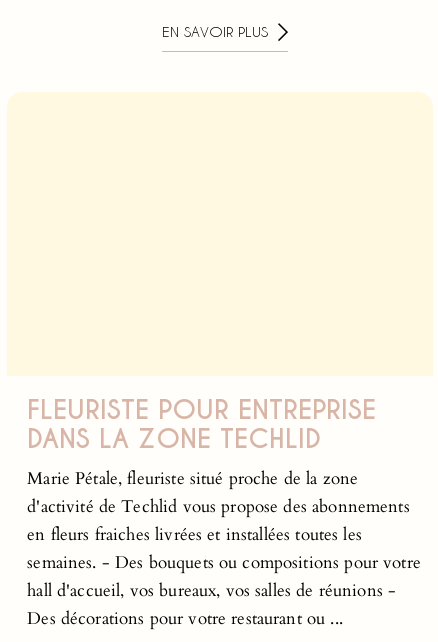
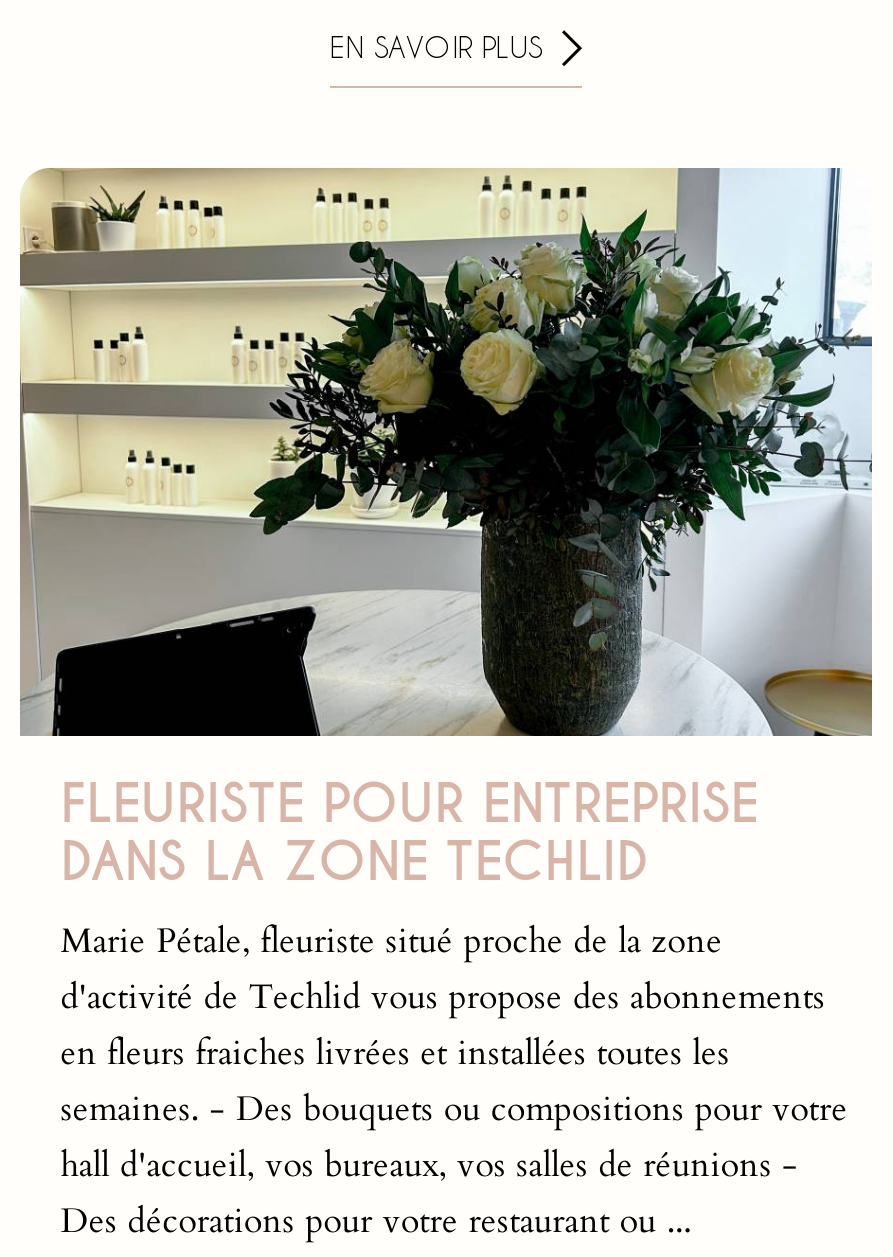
+ [image]
